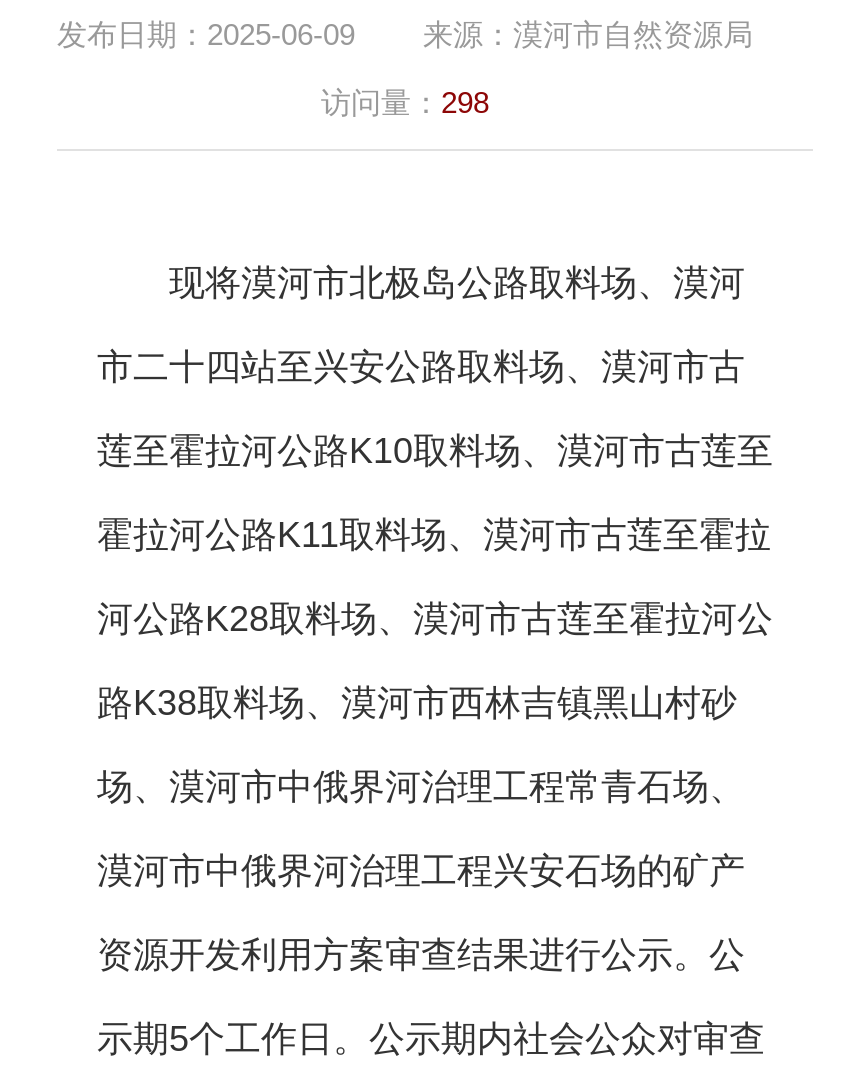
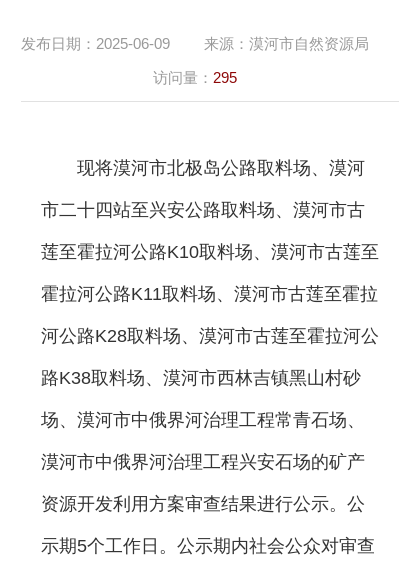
- 访问量：298
+ 访问量：295
